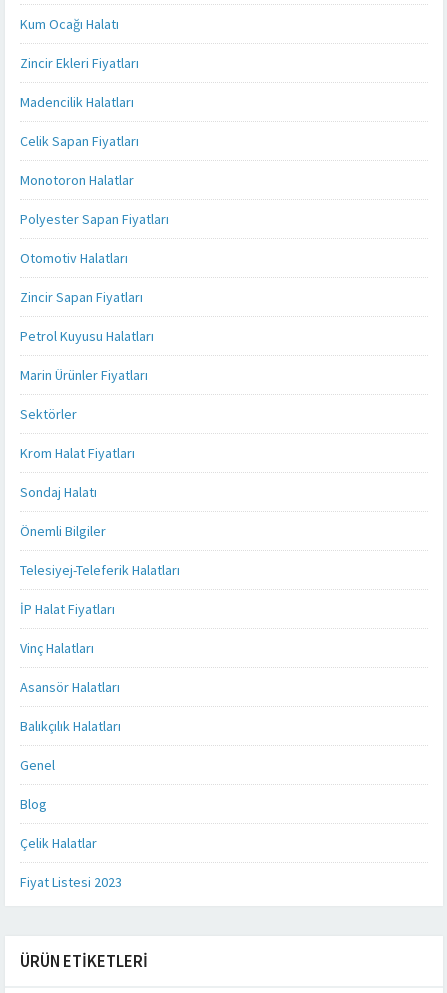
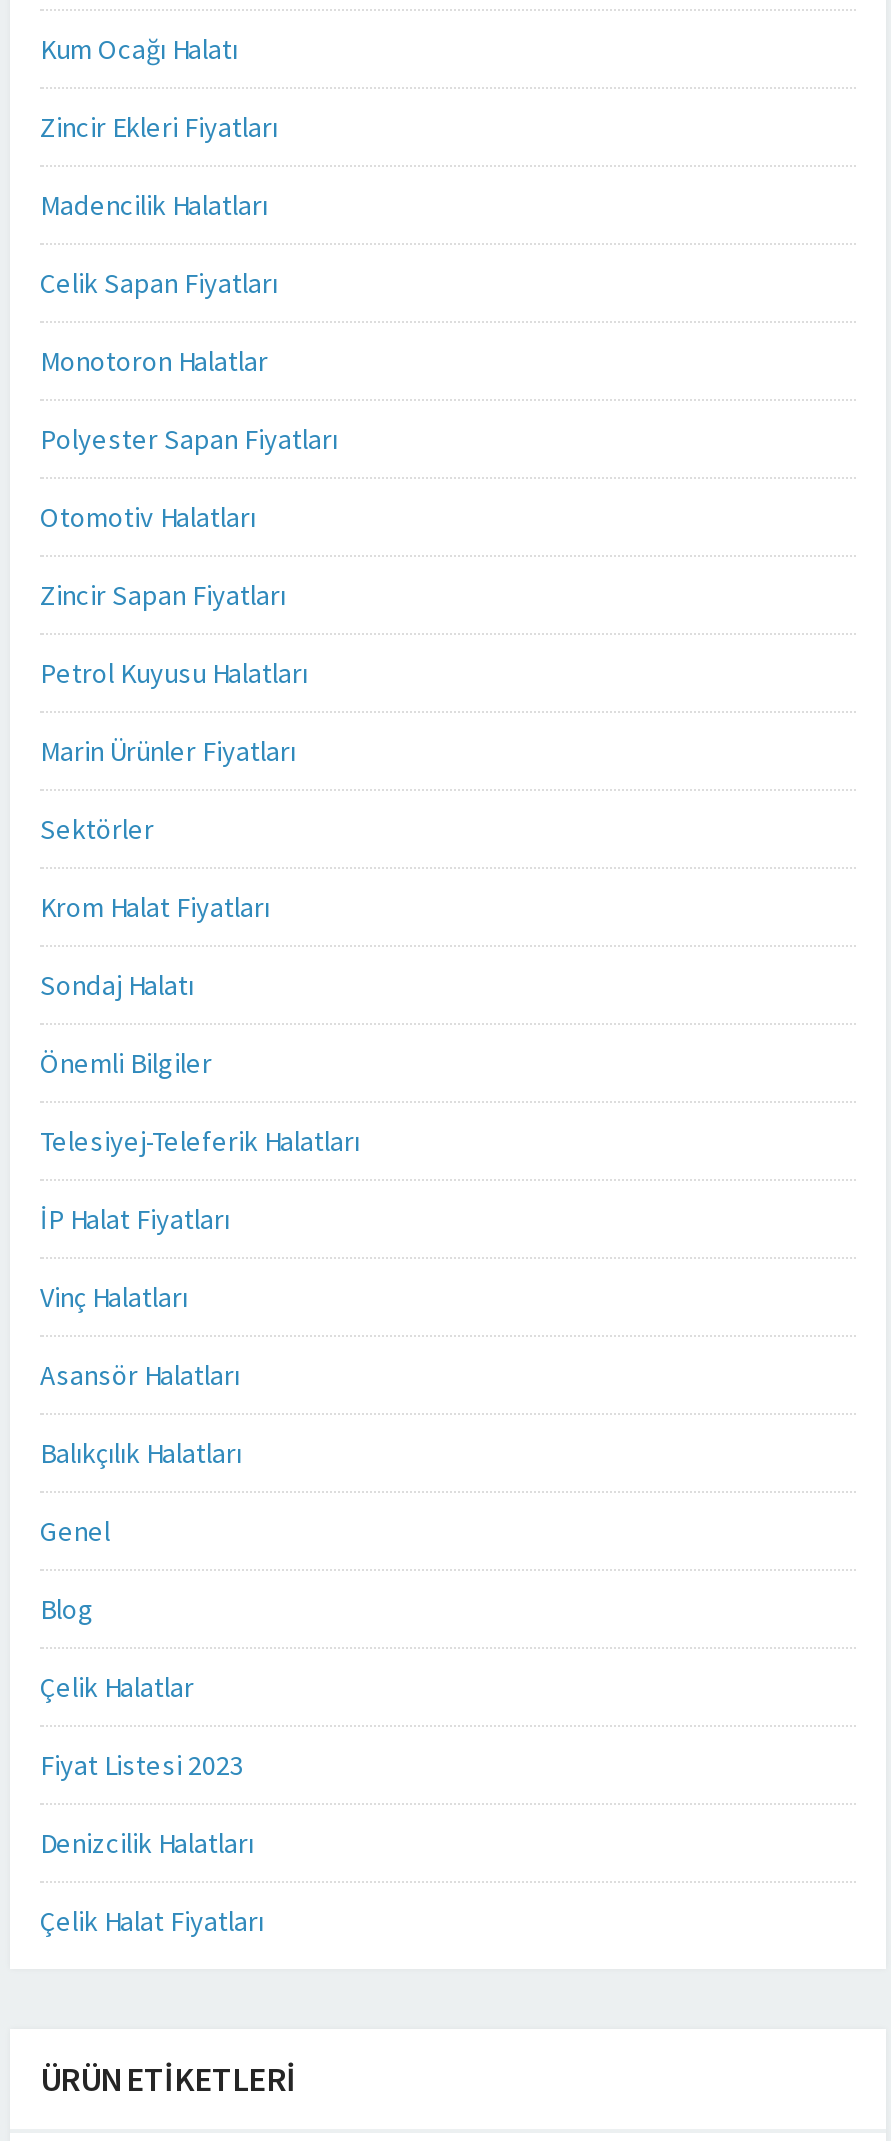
+ Denizcilik Halatları
+ Çelik Halat Fiyatları
